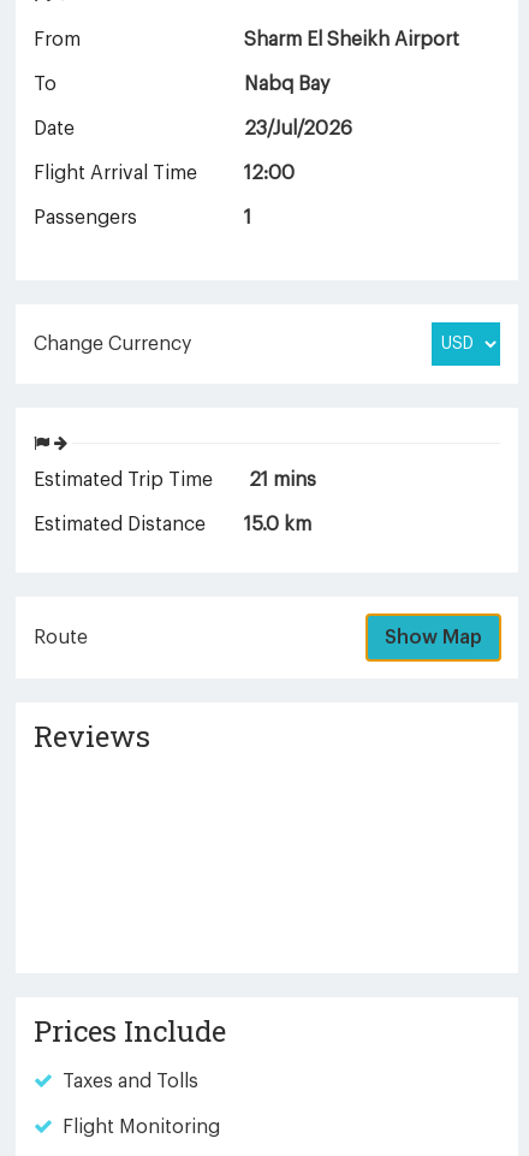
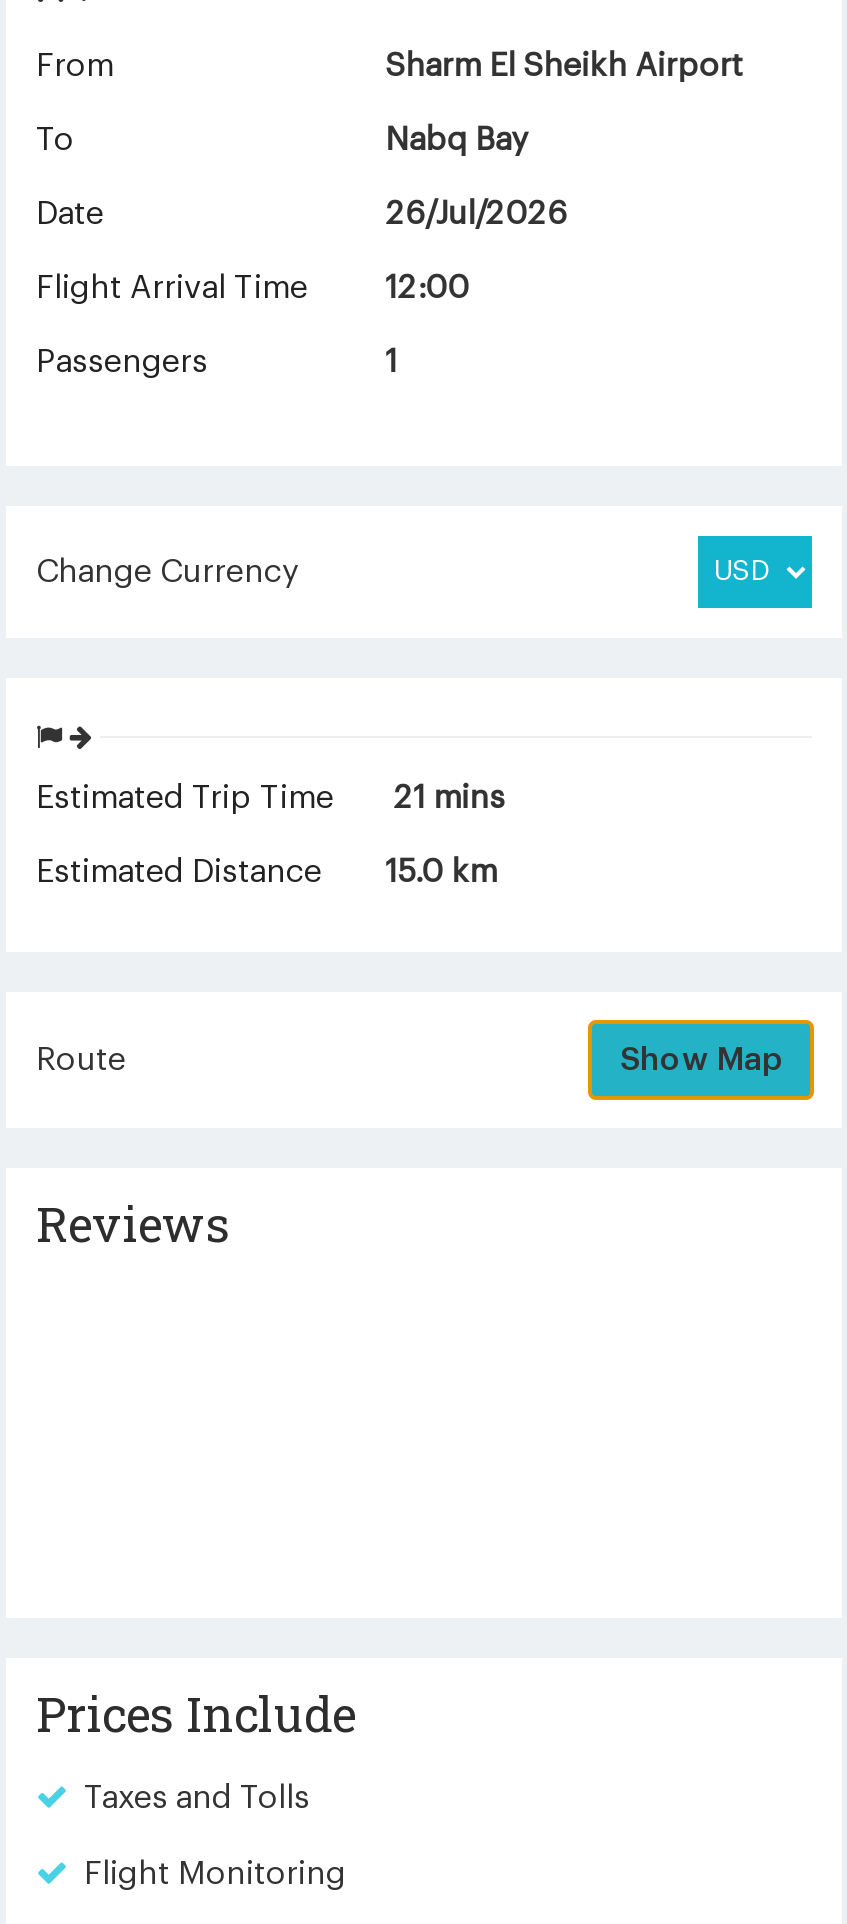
- 23/Jul/2026
+ 26/Jul/2026
